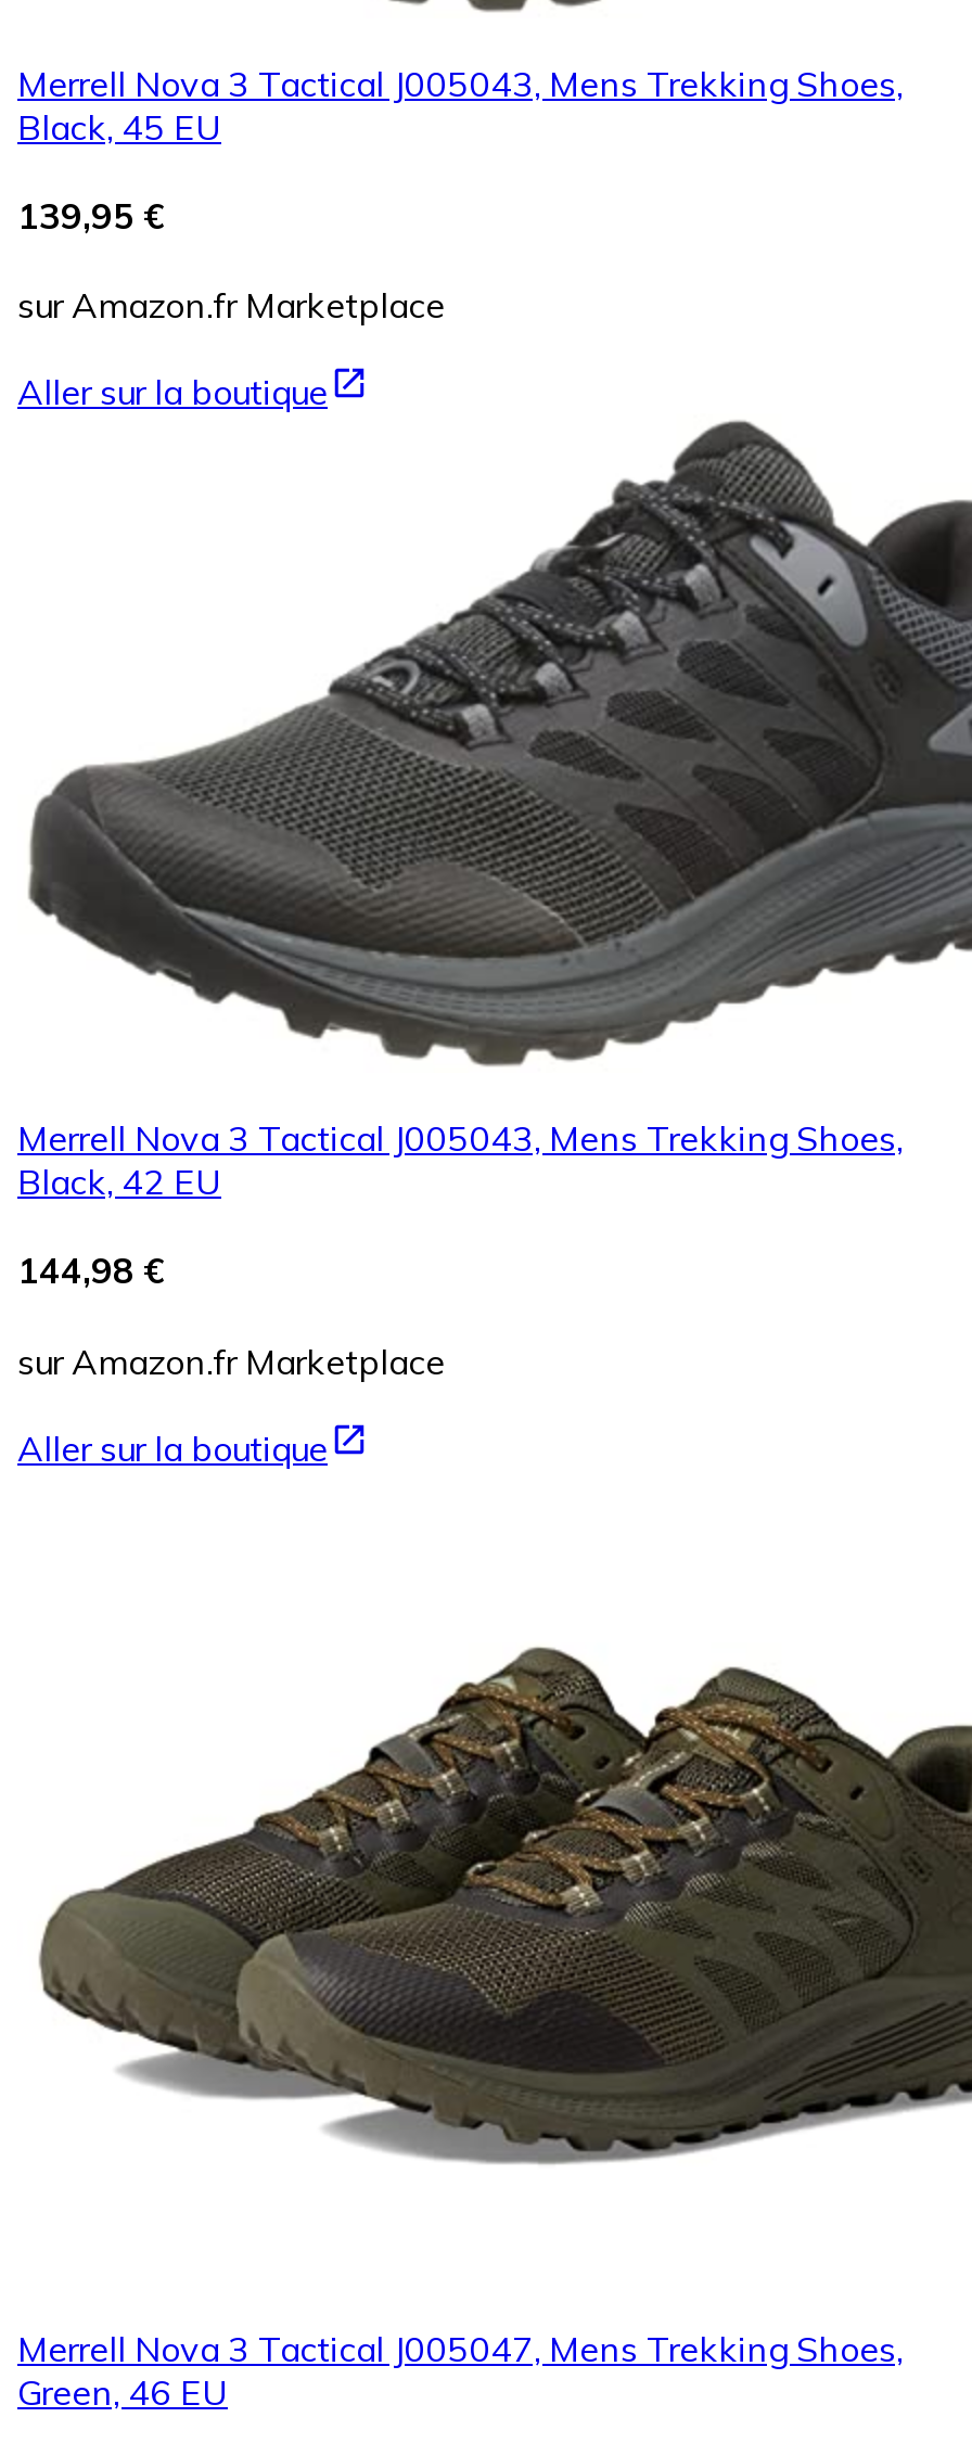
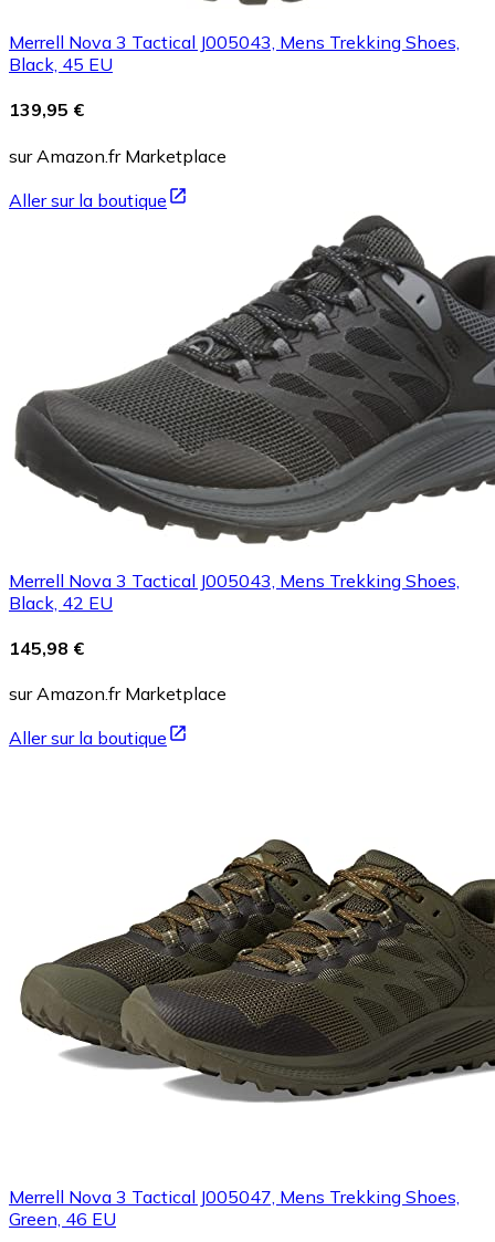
- 144,98 €
+ 145,98 €
